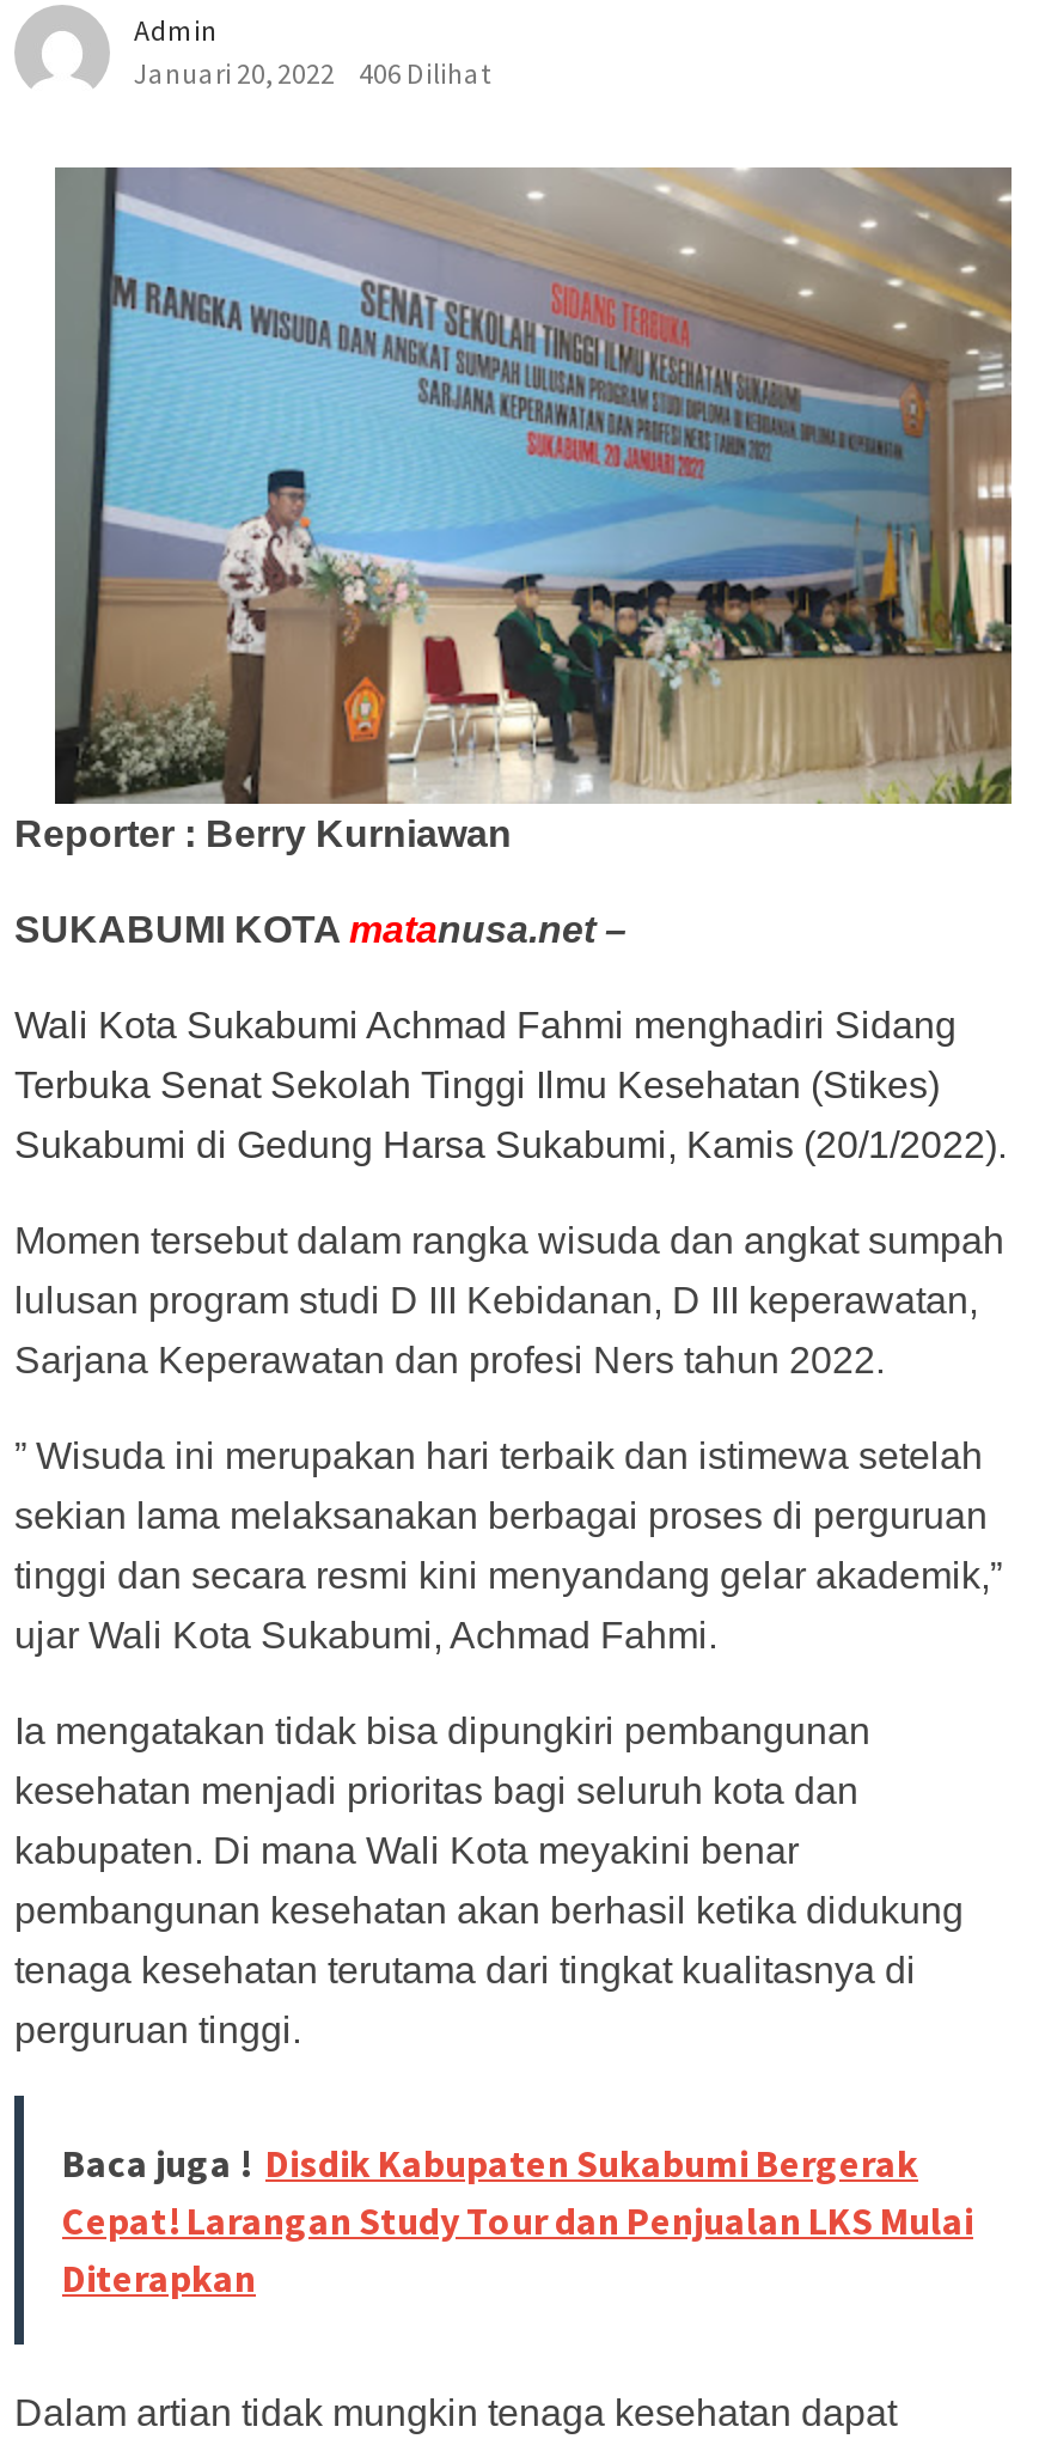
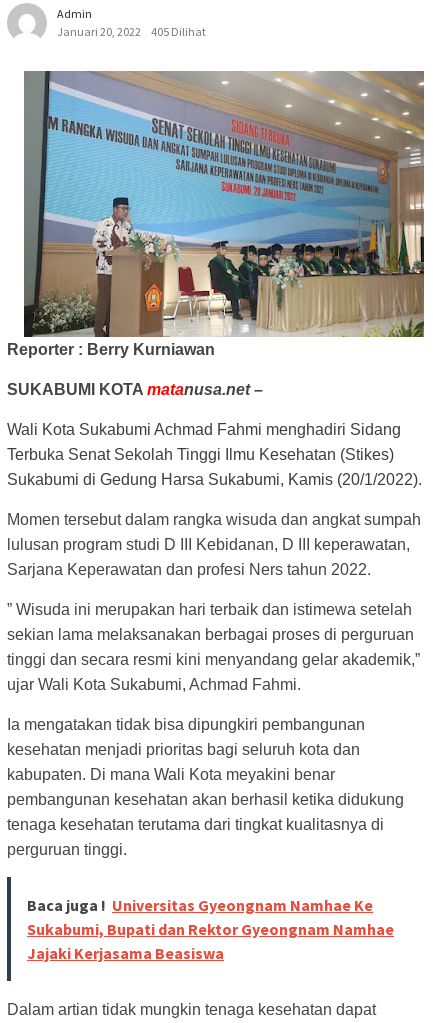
- Januari 20, 2022 406 Dilihat
+ Januari 20, 2022 405 Dilihat

- Baca juga ! Disdik Kabupaten Sukabumi Bergerak
- Cepat! Larangan Study Tour dan Penjualan LKS Mulai
- Diterapkan
+ Baca juga ! Universitas Gyeongnam Namhae Ke
+ Sukabumi, Bupati dan Rektor Gyeongnam Namhae
+ Jajaki Kerjasama Beasiswa
